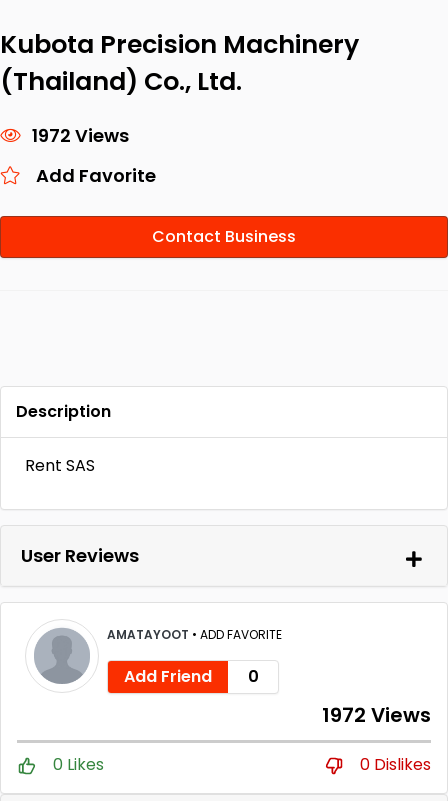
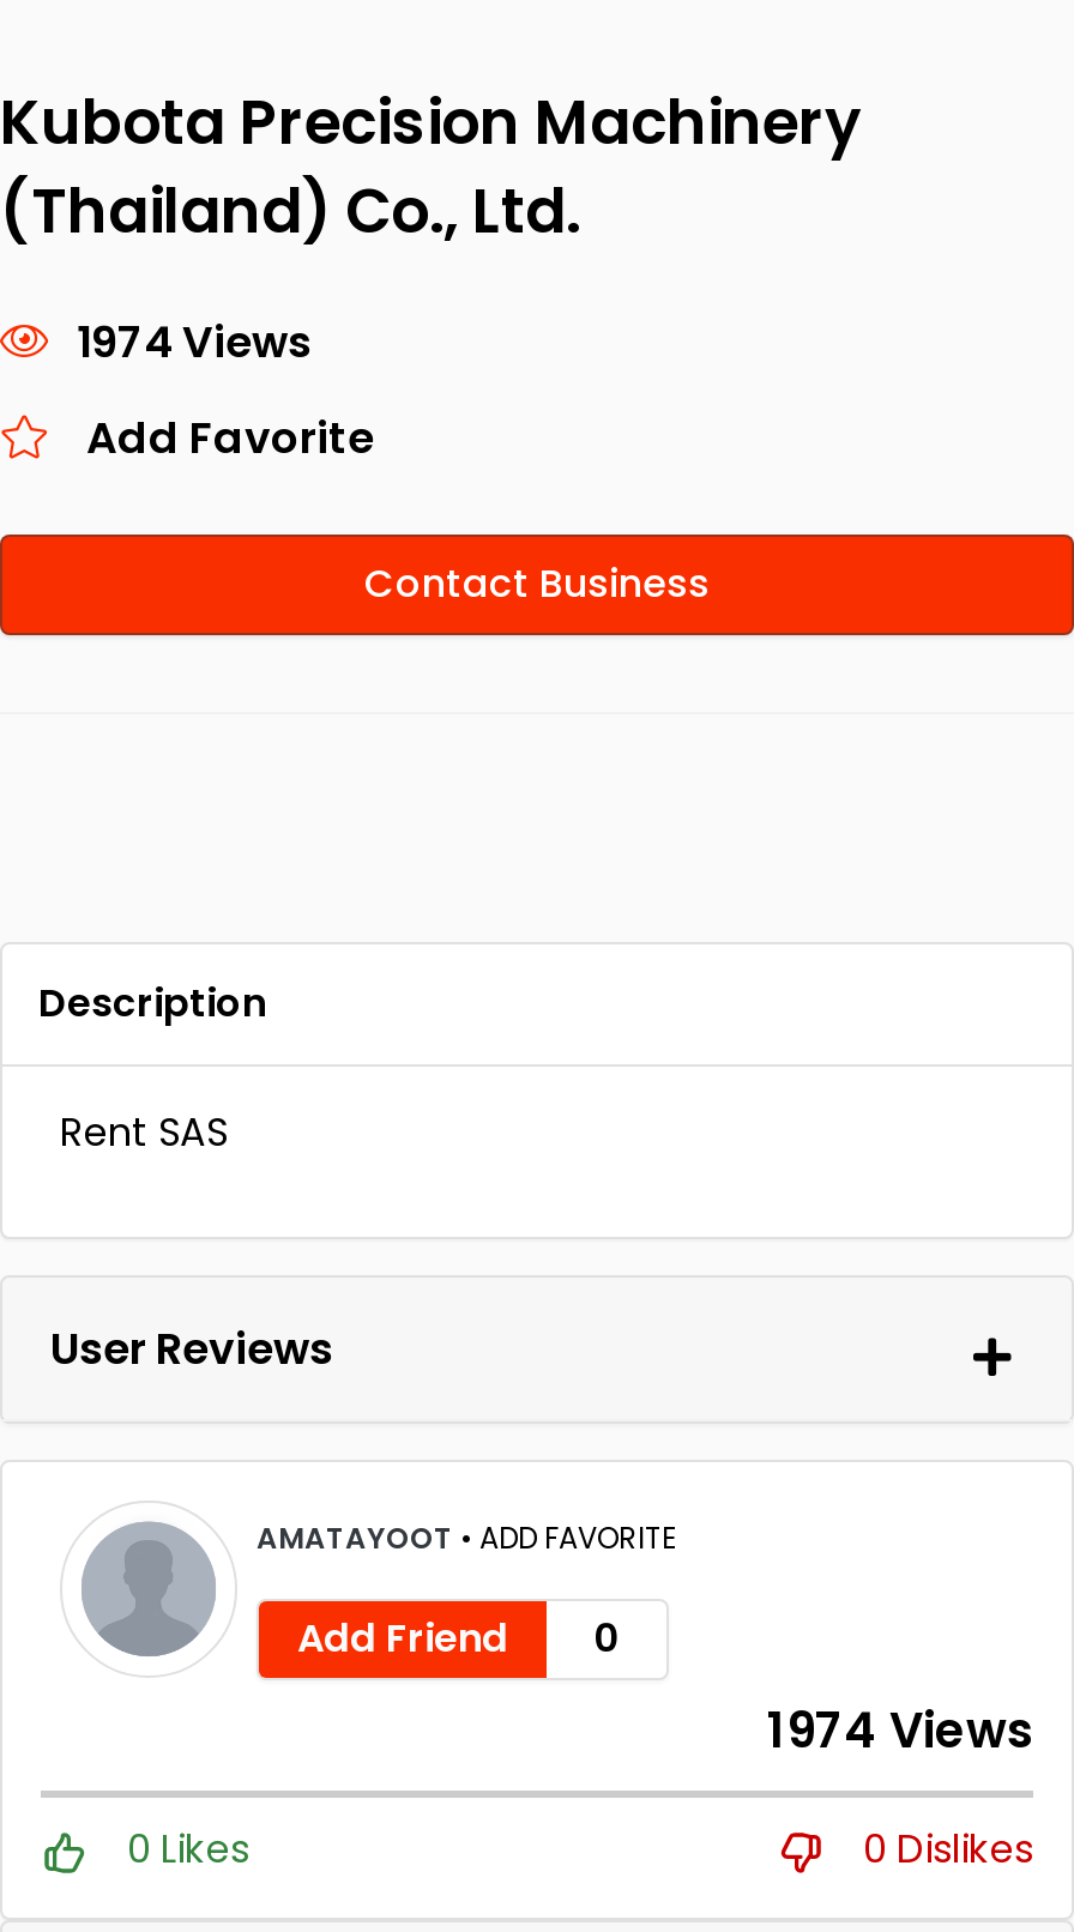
- 1972 Views
+ 1974 Views

- 1972 Views
+ 1974 Views
